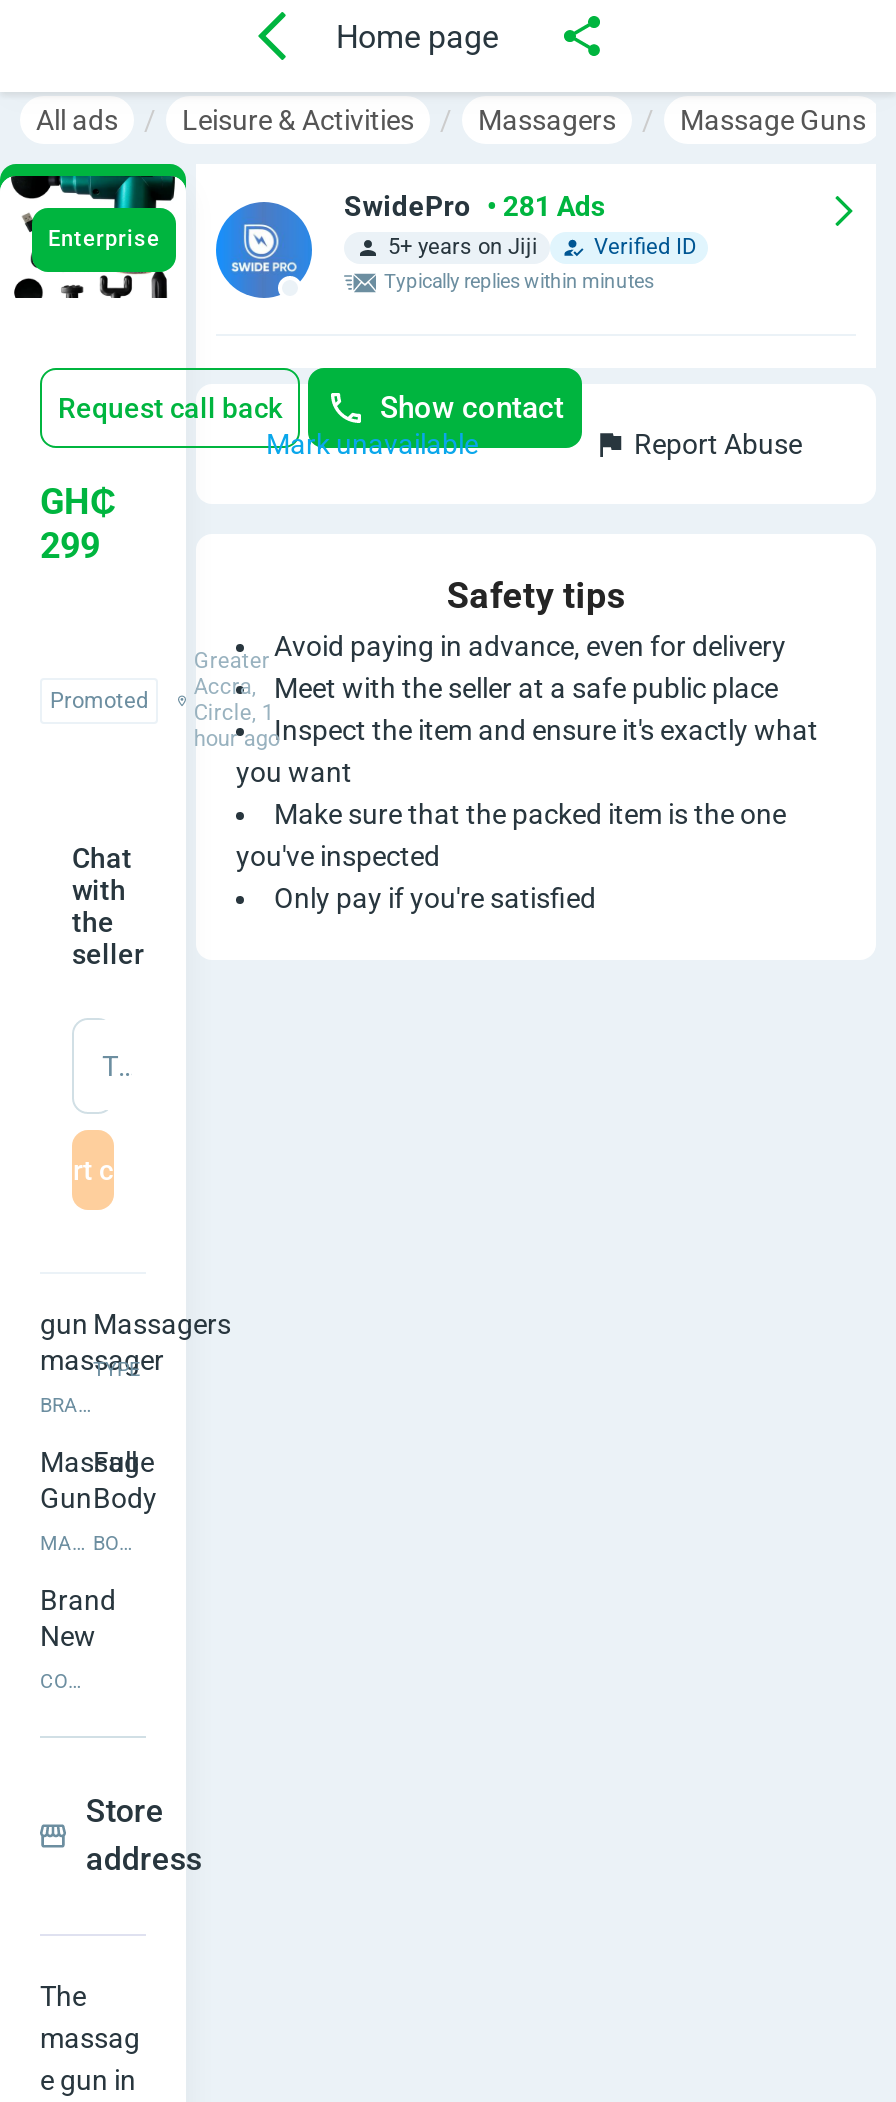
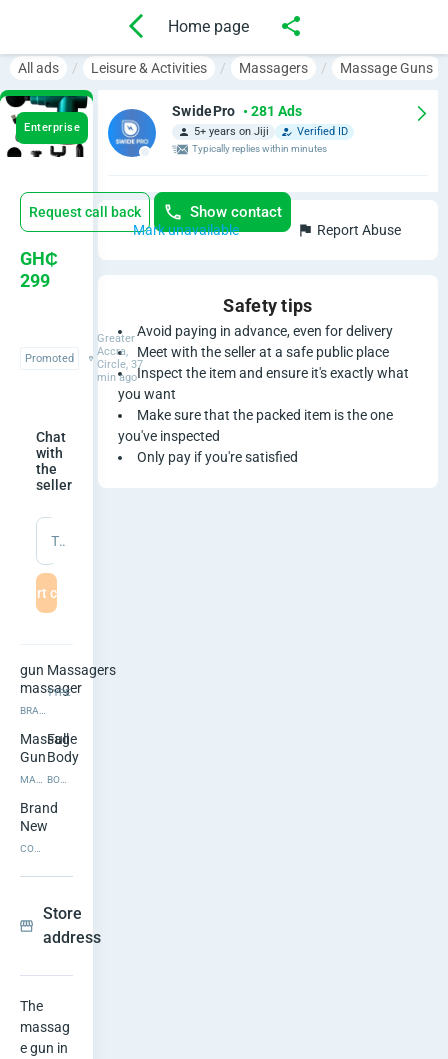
- Circle, 1
+ Circle, 37

- hour ago
+ min ago
